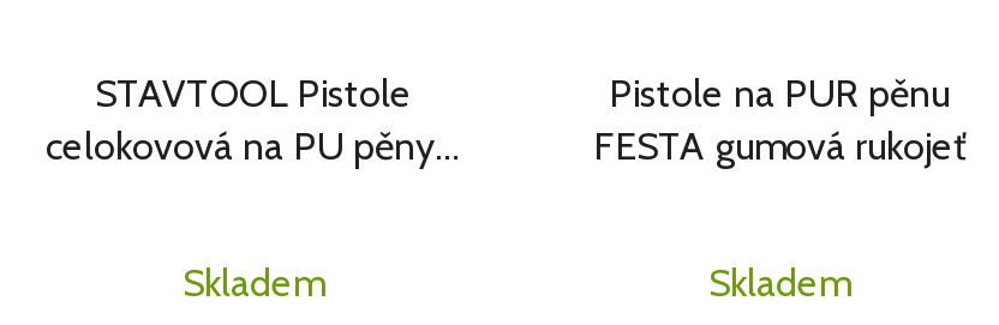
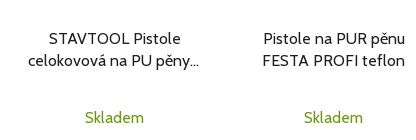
- FESTA gumová rukojeť
+ FESTA PROFI teflon
